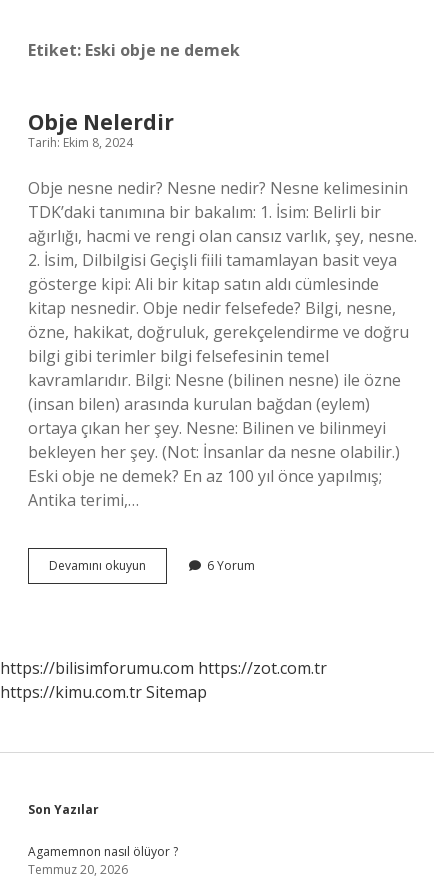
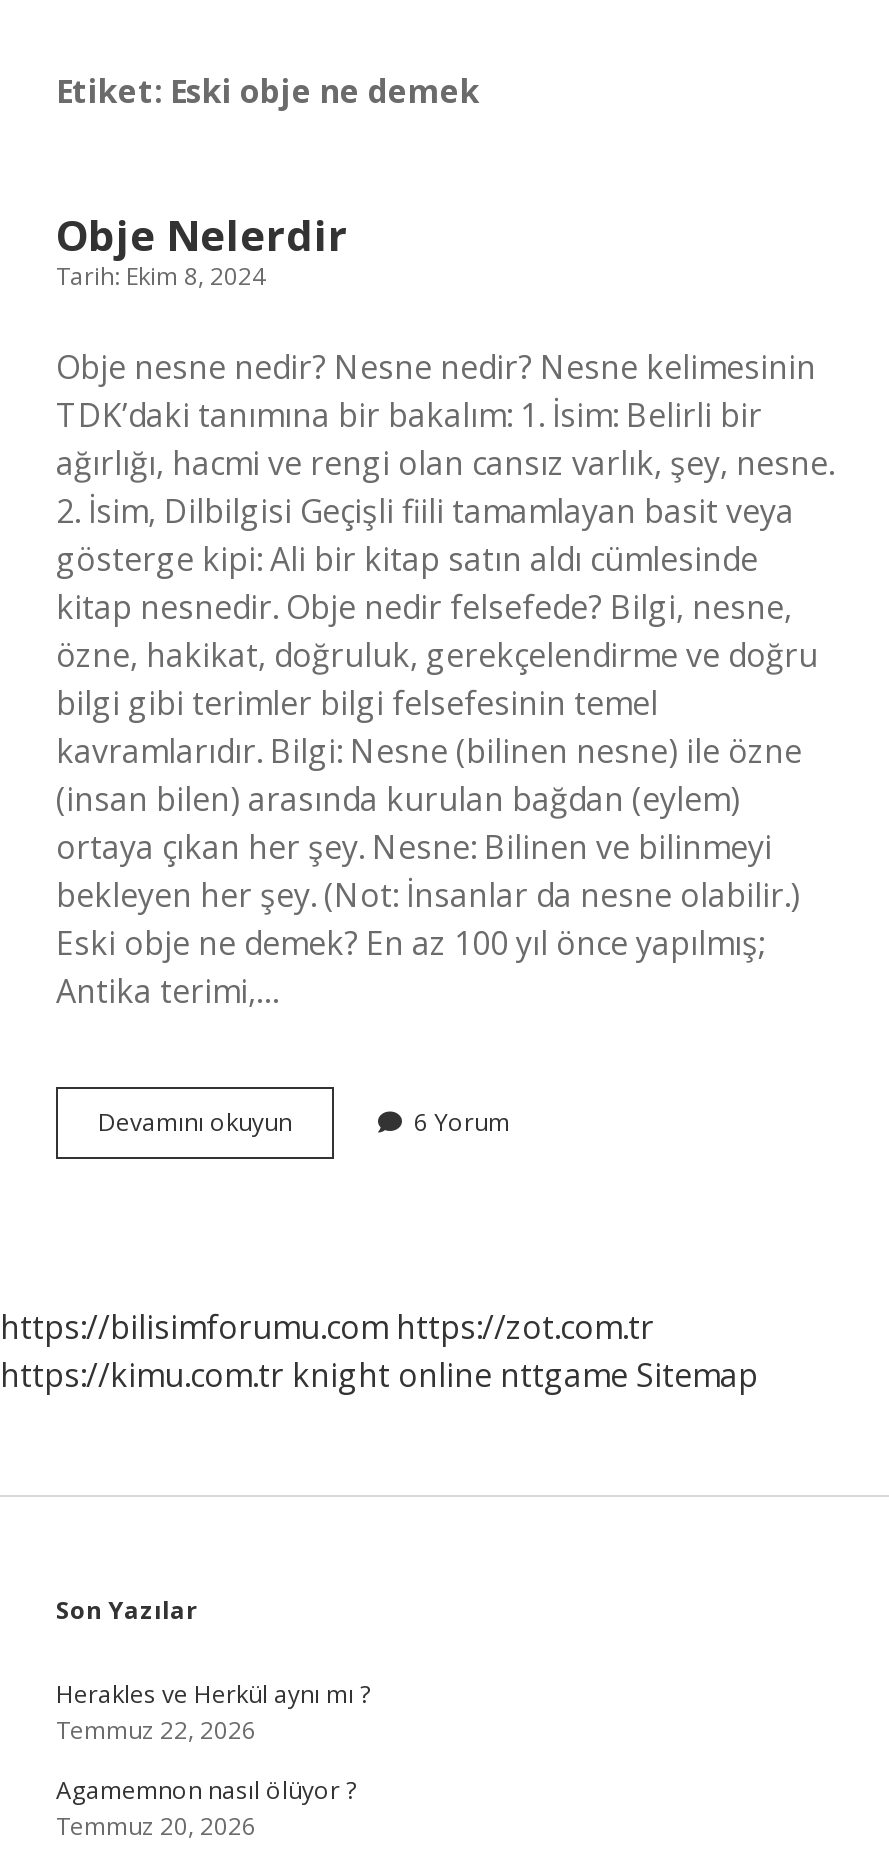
- https://kimu.com.tr Sitemap
+ https://kimu.com.tr knight online nttgame Sitemap

+ Herakles ve Herkül aynı mı ?
+ Temmuz 22, 2026
